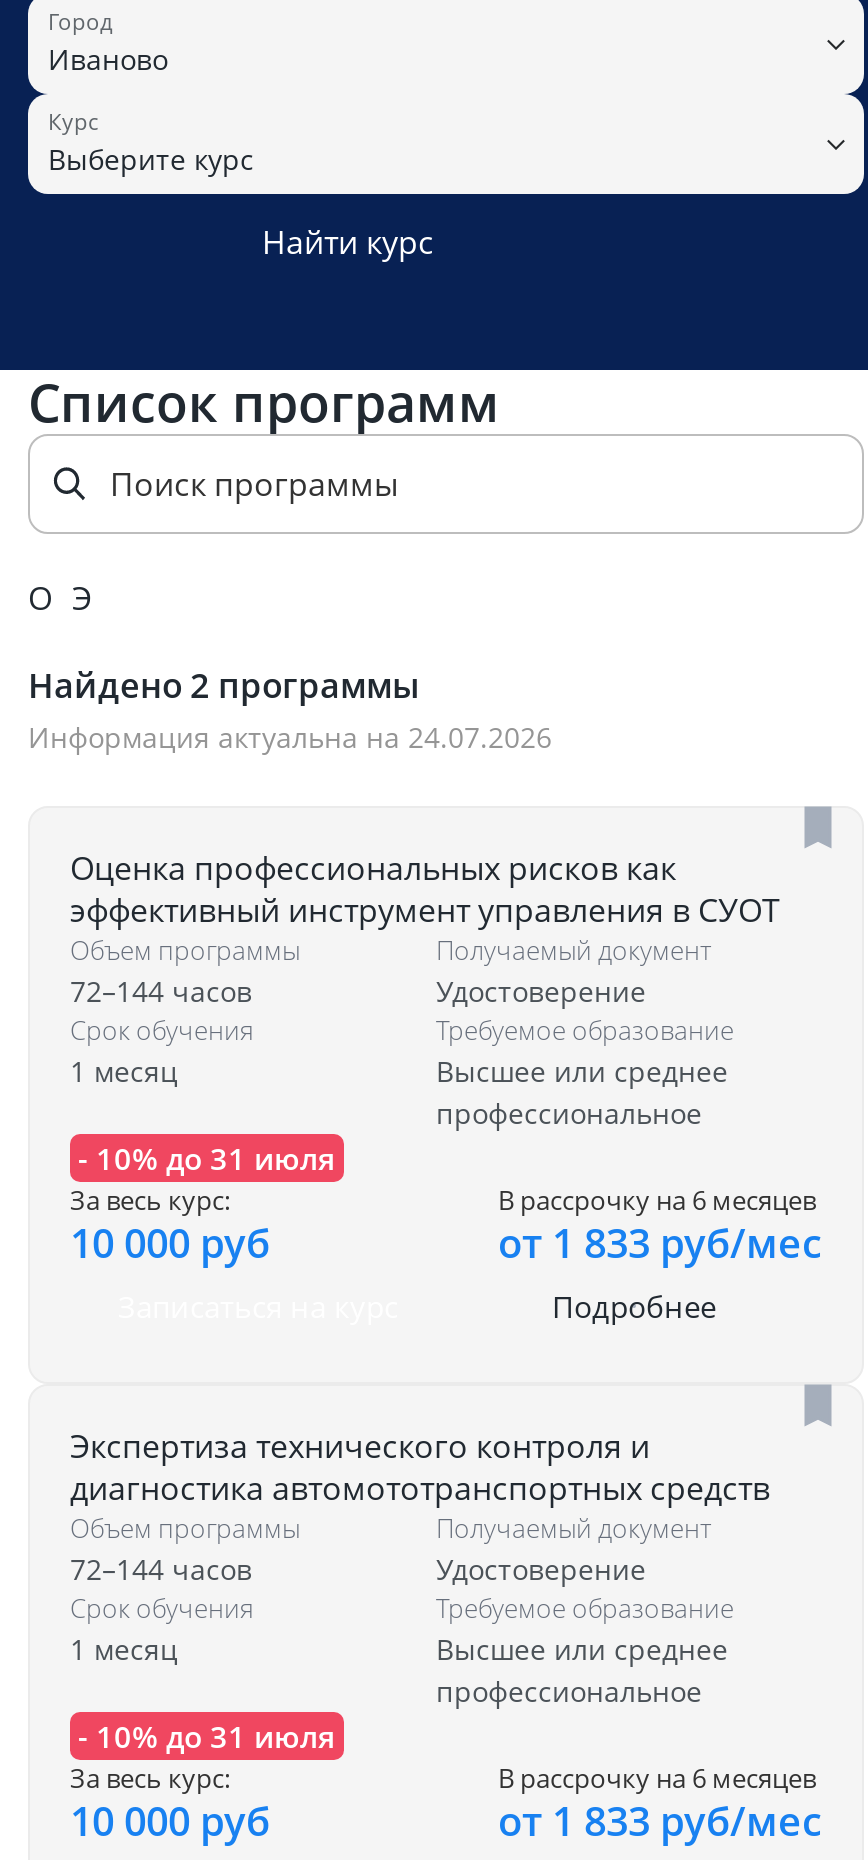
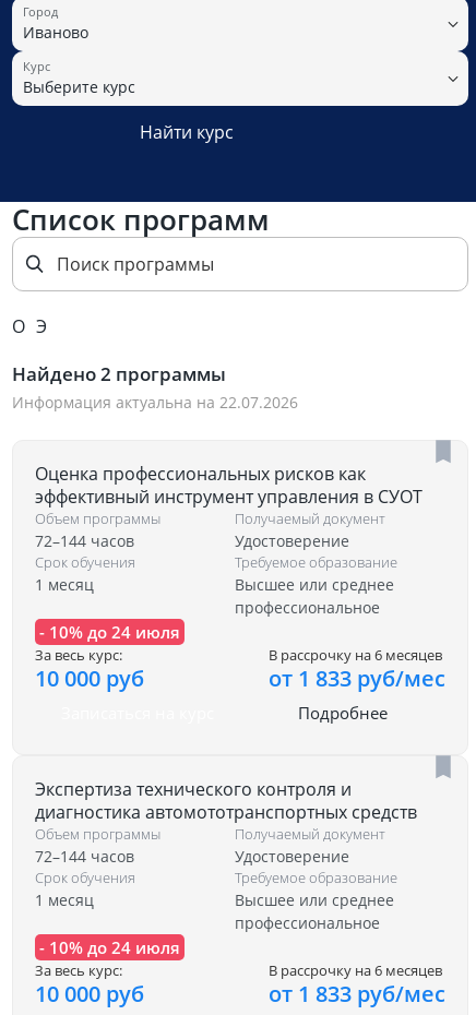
- Информация актуальна на 24.07.2026
+ Информация актуальна на 22.07.2026

- - 10% до 31 июля
+ - 10% до 24 июля

- - 10% до 31 июля
+ - 10% до 24 июля
